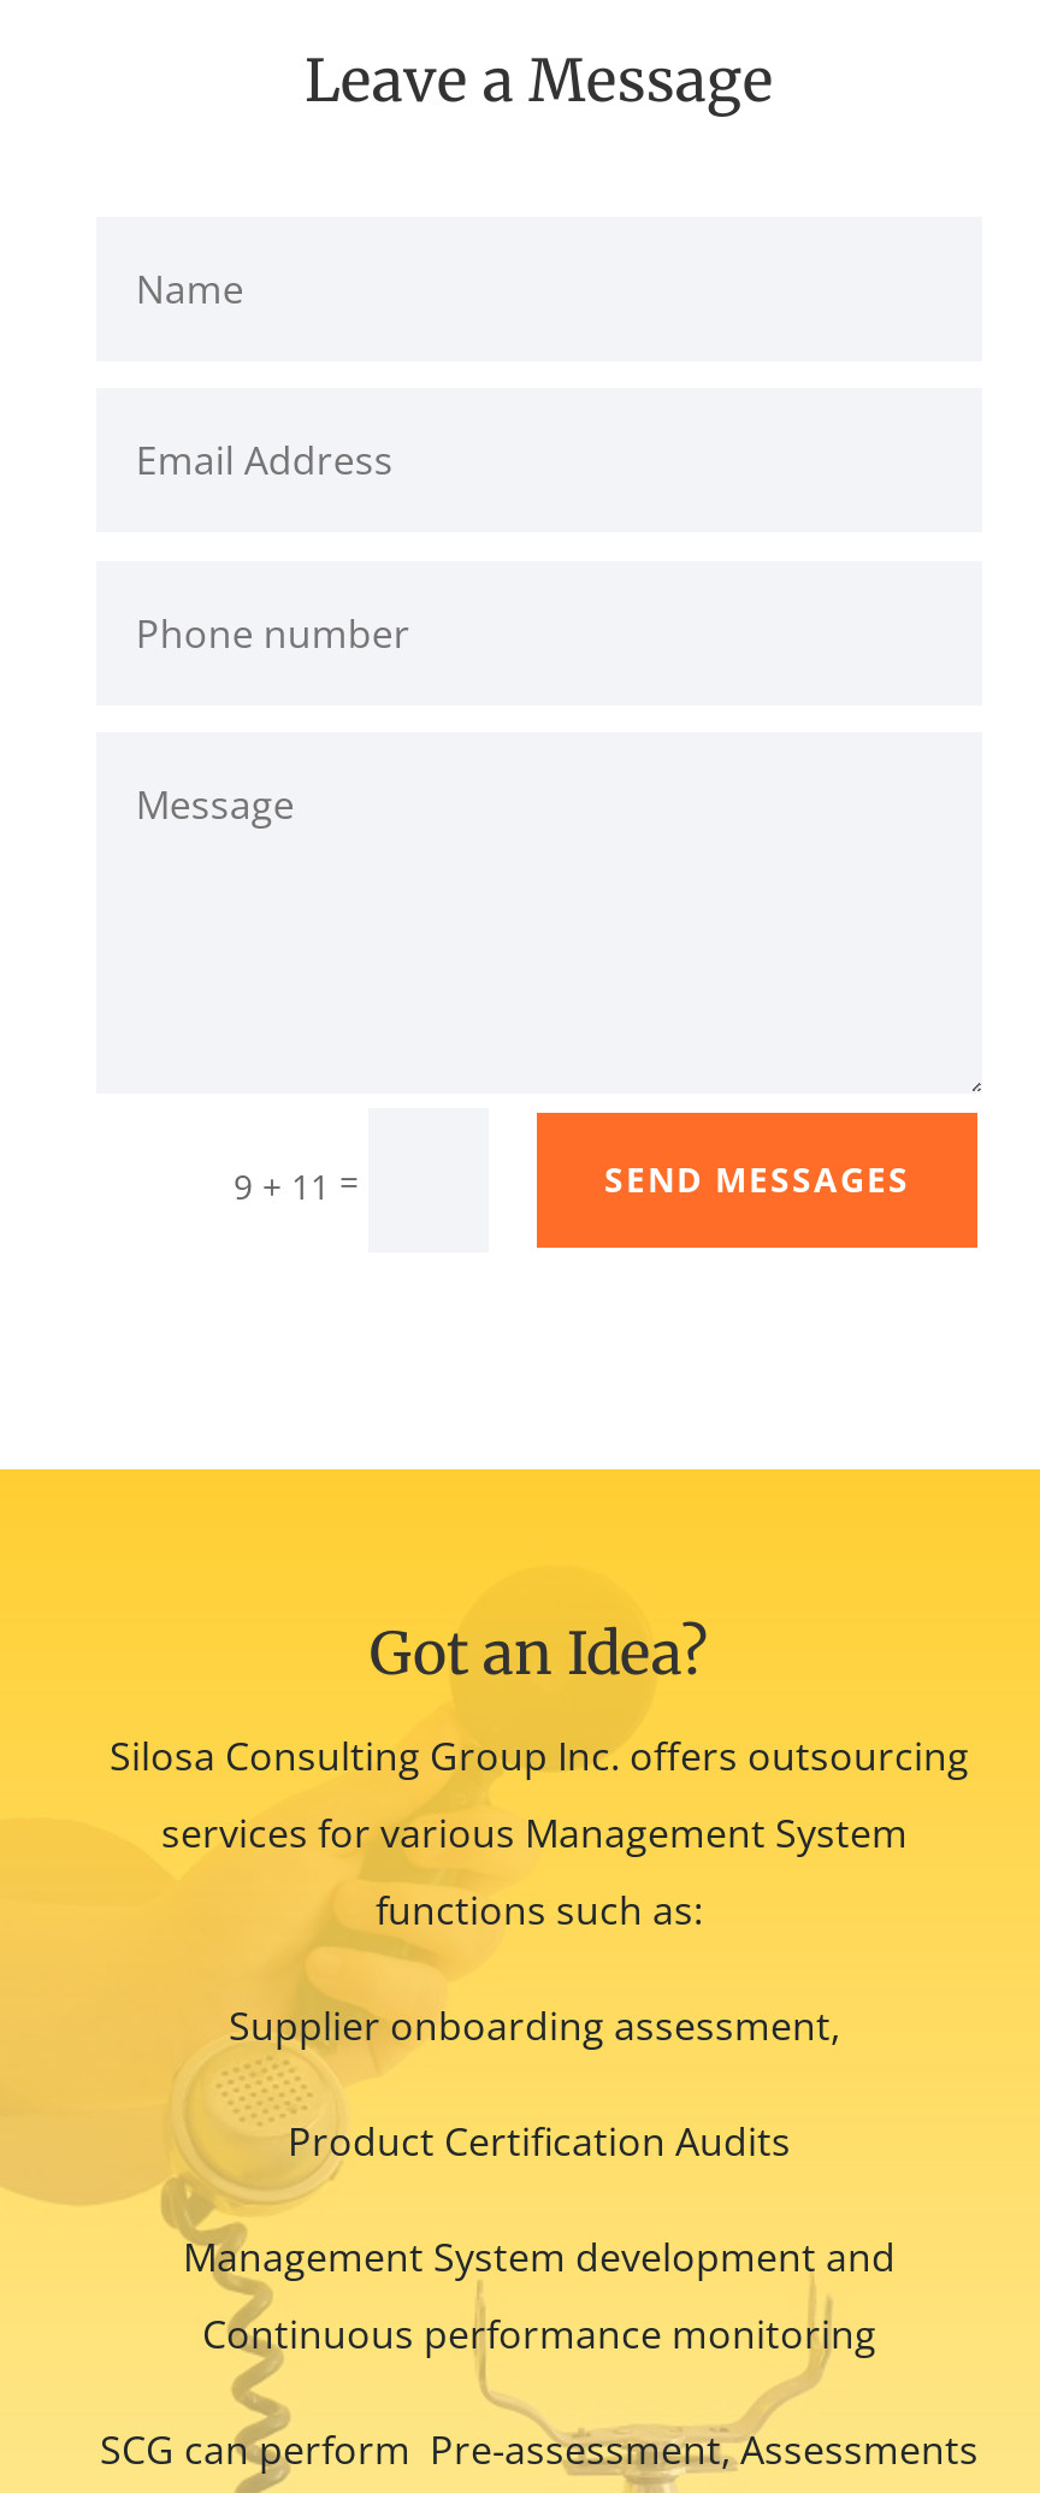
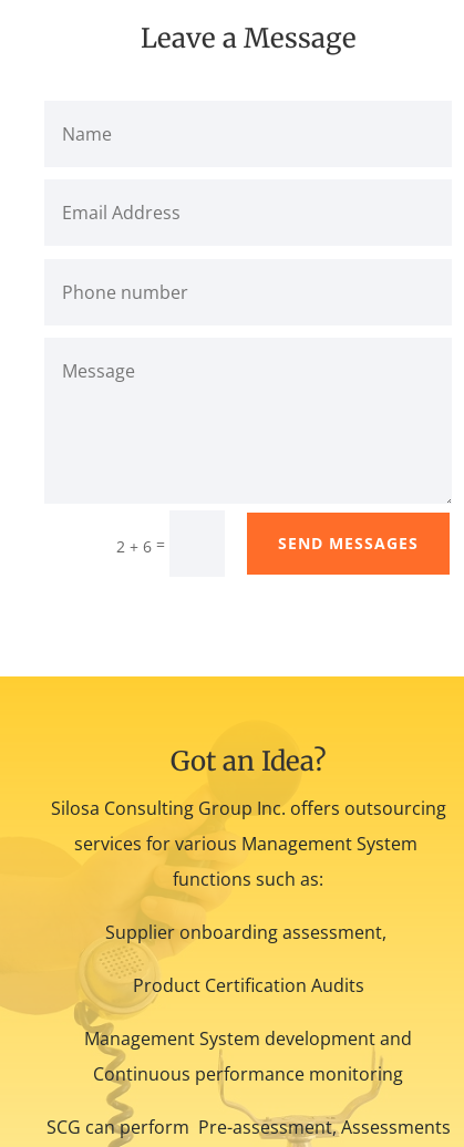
- 9 + 11 =
+ 2 + 6 =
